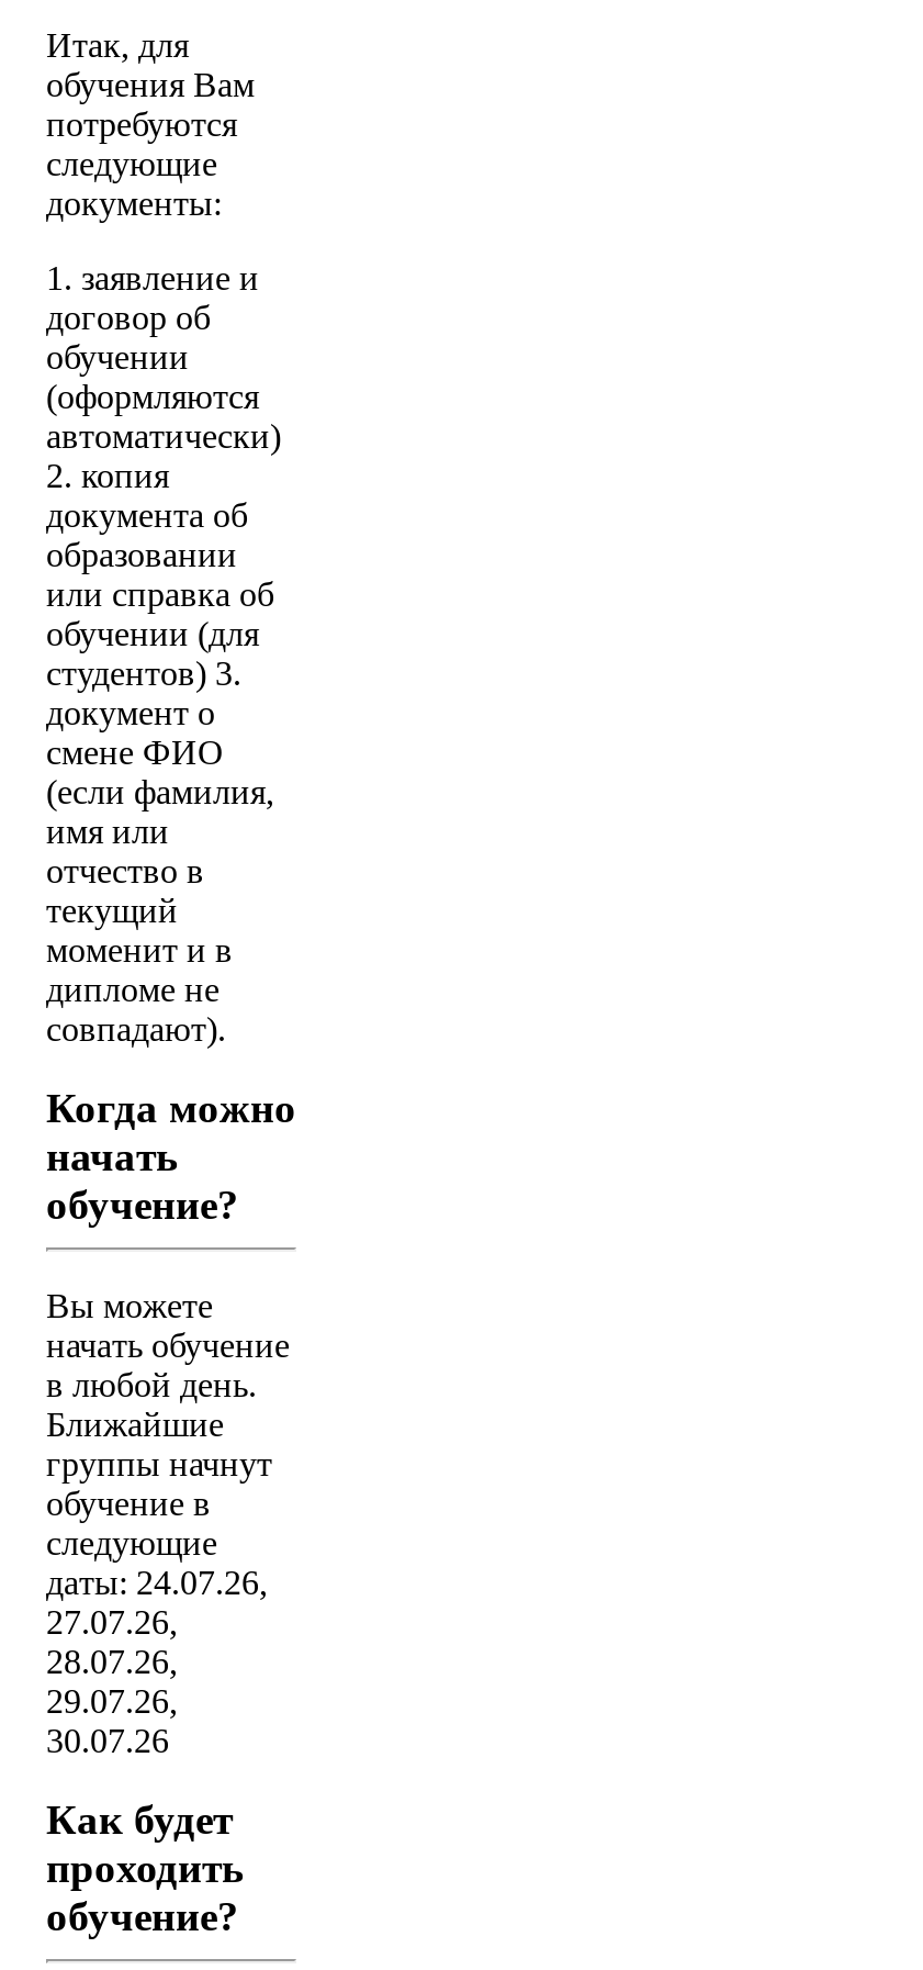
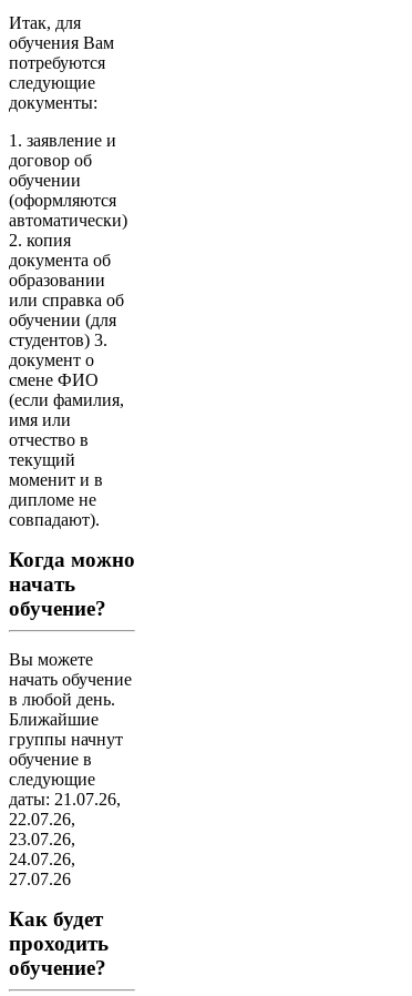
- даты: 24.07.26,
+ даты: 21.07.26,

- 27.07.26,
+ 22.07.26,

- 28.07.26,
+ 23.07.26,

- 29.07.26,
+ 24.07.26,

- 30.07.26
+ 27.07.26
